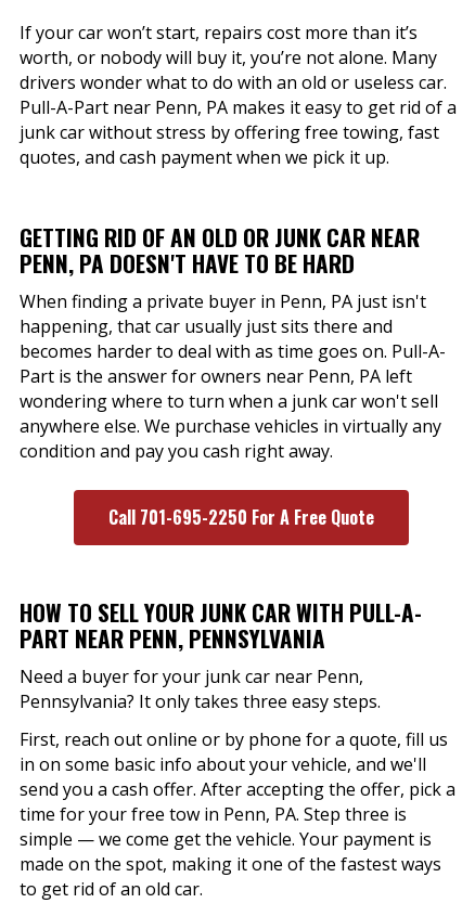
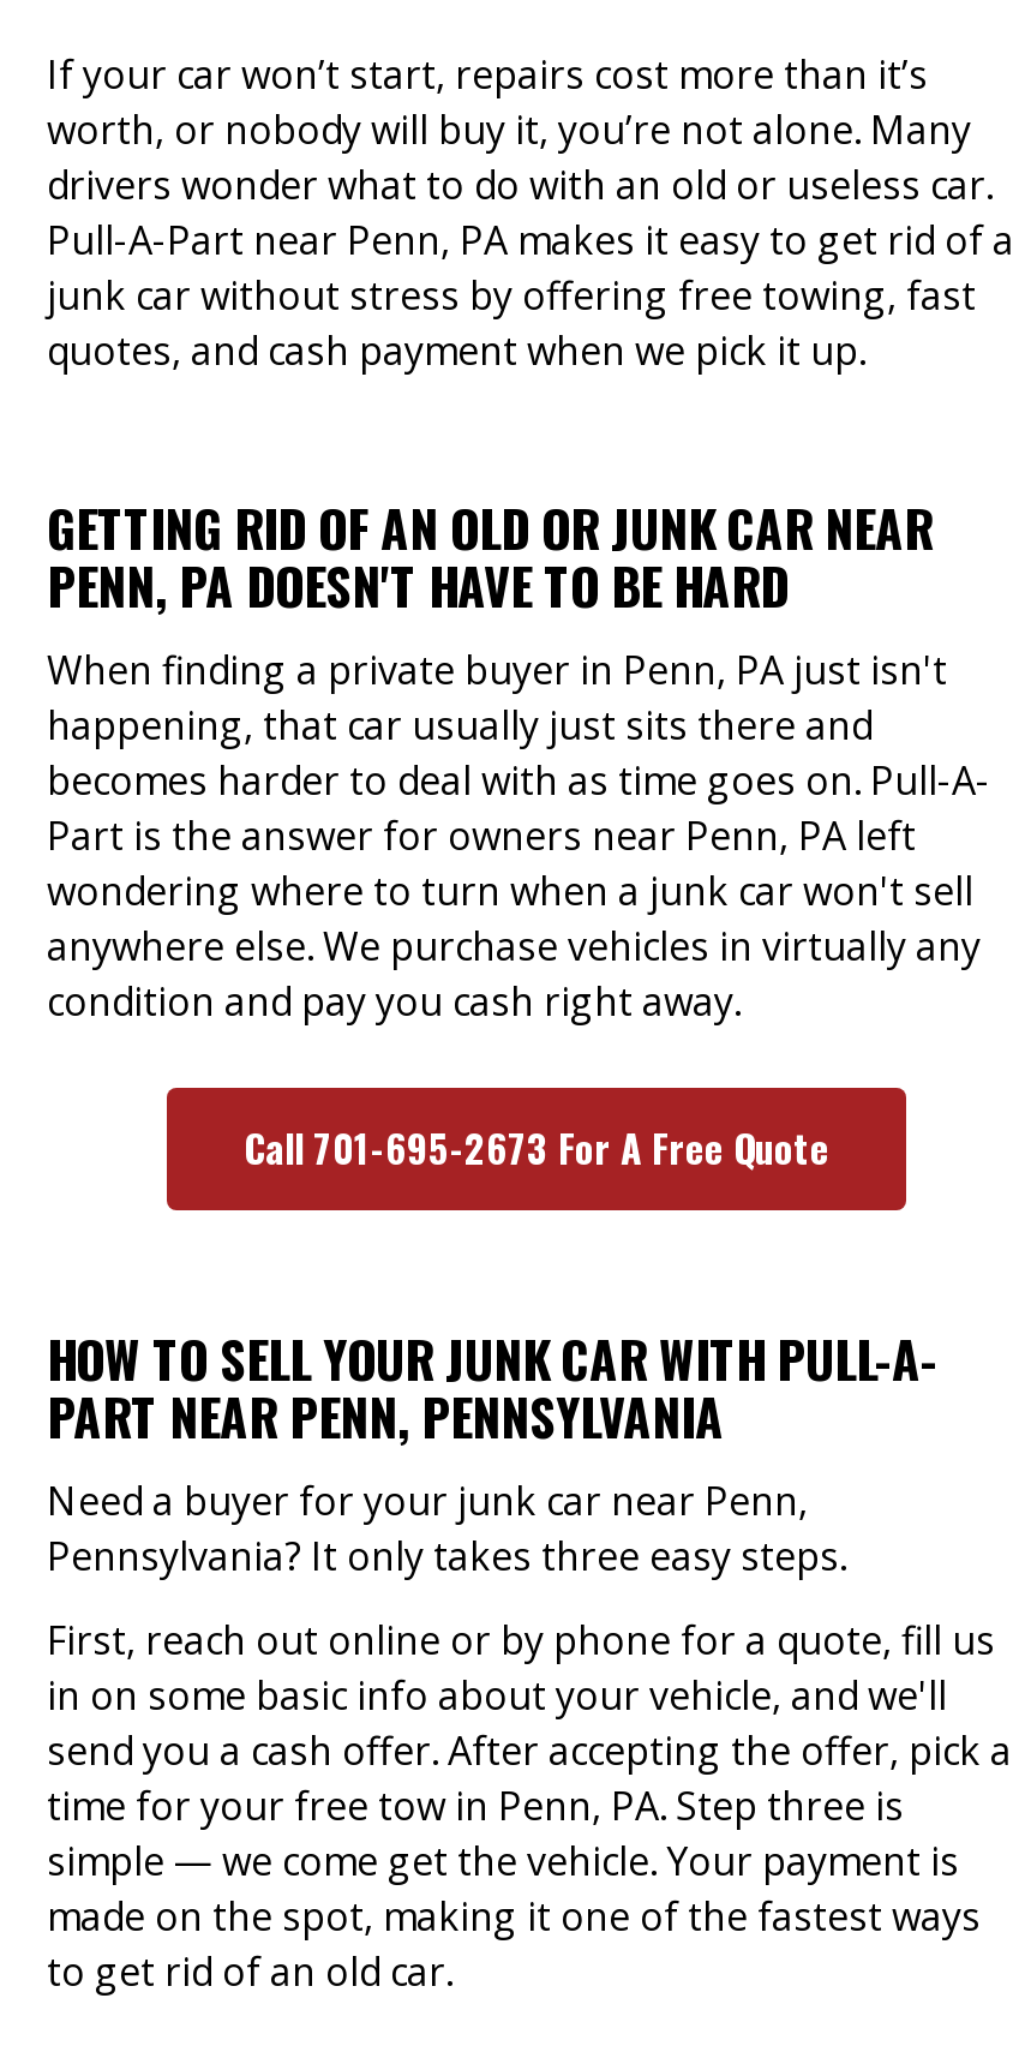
- Call 701-695-2250 For A Free Quote
+ Call 701-695-2673 For A Free Quote
